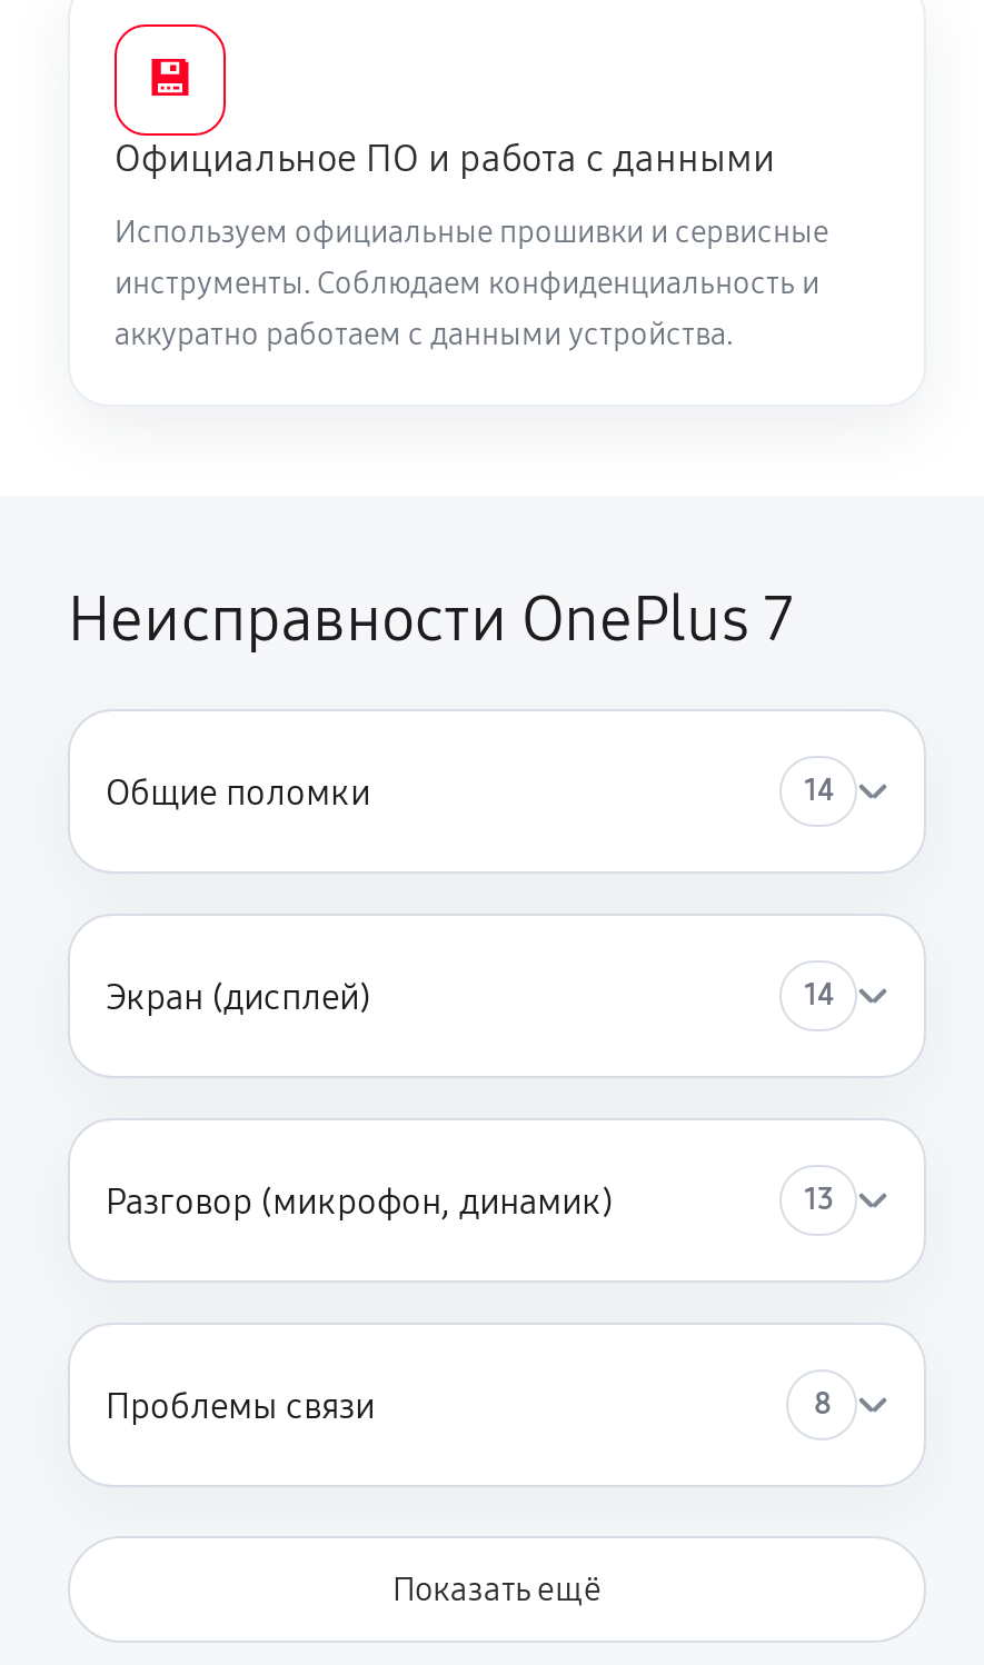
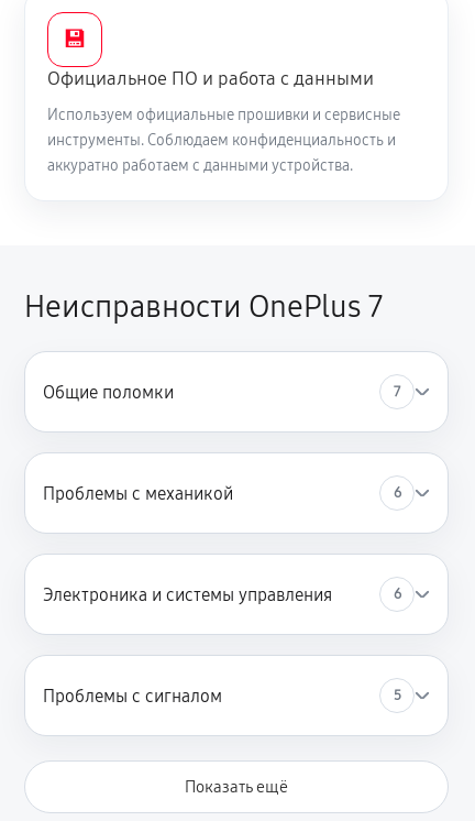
- 14
+ 7

- Экран (дисплей)
- 14
+ Проблемы с механикой
+ 6

- Разговор (микрофон, динамик)
- 13
+ Электроника и системы управления
+ 6

- Проблемы связи
- 8
+ Проблемы с сигналом
+ 5
